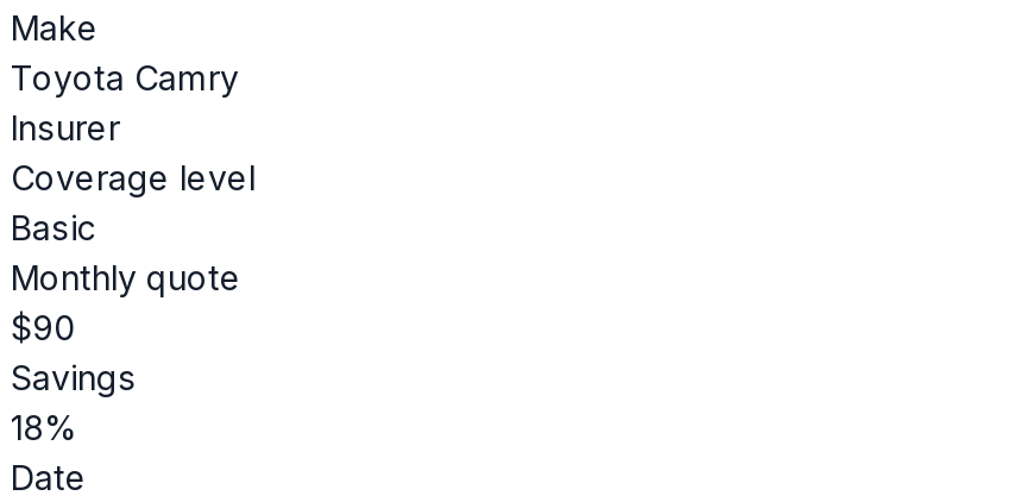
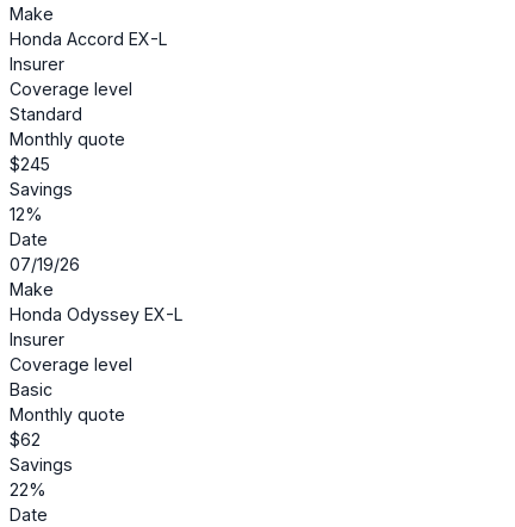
- Toyota Camry
+ Honda Accord EX-L
+ Insurer
+ Coverage level
+ Standard
+ Monthly quote
+ $245
+ Savings
+ 12%
+ Date
+ 07/19/26
+ Make
+ Honda Odyssey EX-L

- $90
+ $62

- 18%
+ 22%
